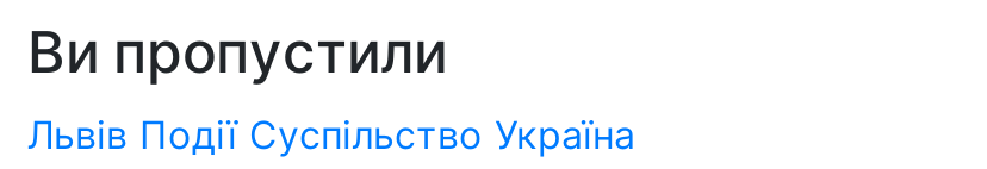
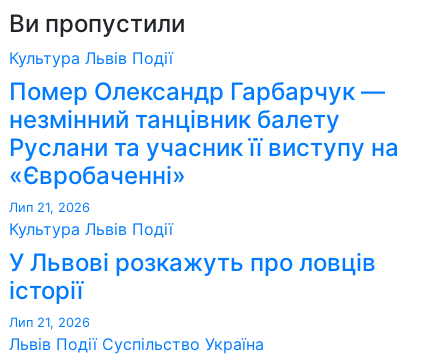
+ Культура Львів Події
+ Помер Олександр Гарбарчук —
+ незмінний танцівник балету
+ Руслани та учасник її виступу на
+ «Євробаченні»
+ Лип 21, 2026
+ Культура Львів Події
+ У Львові розкажуть про ловців
+ історії
+ Лип 21, 2026
